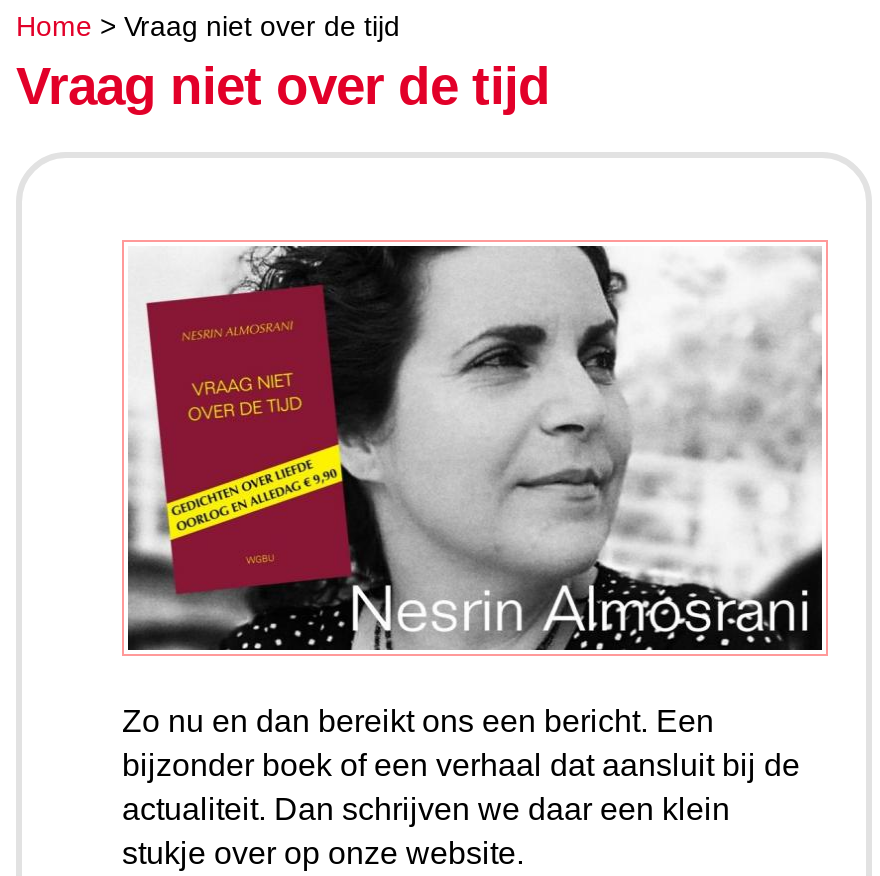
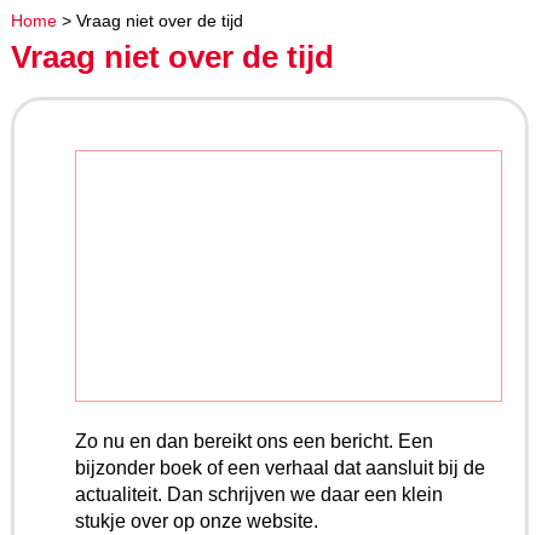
- [image]
